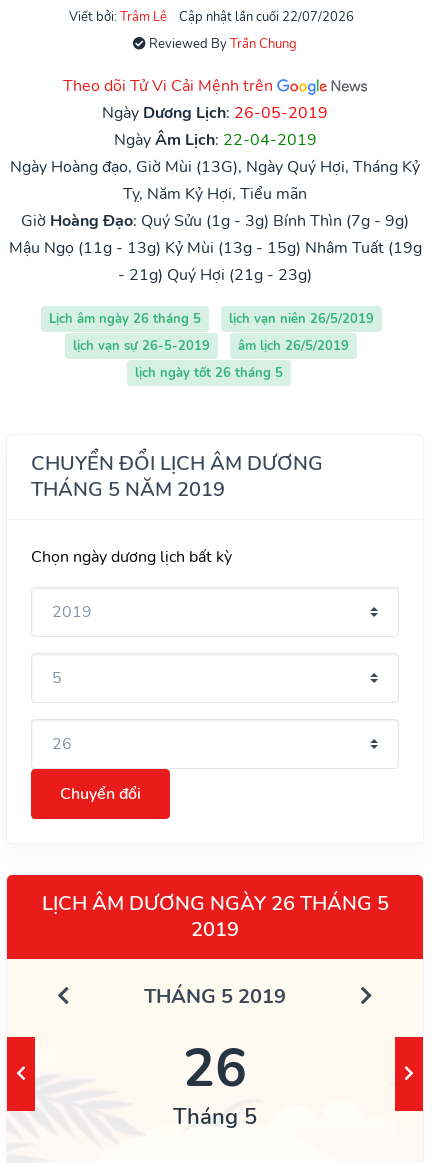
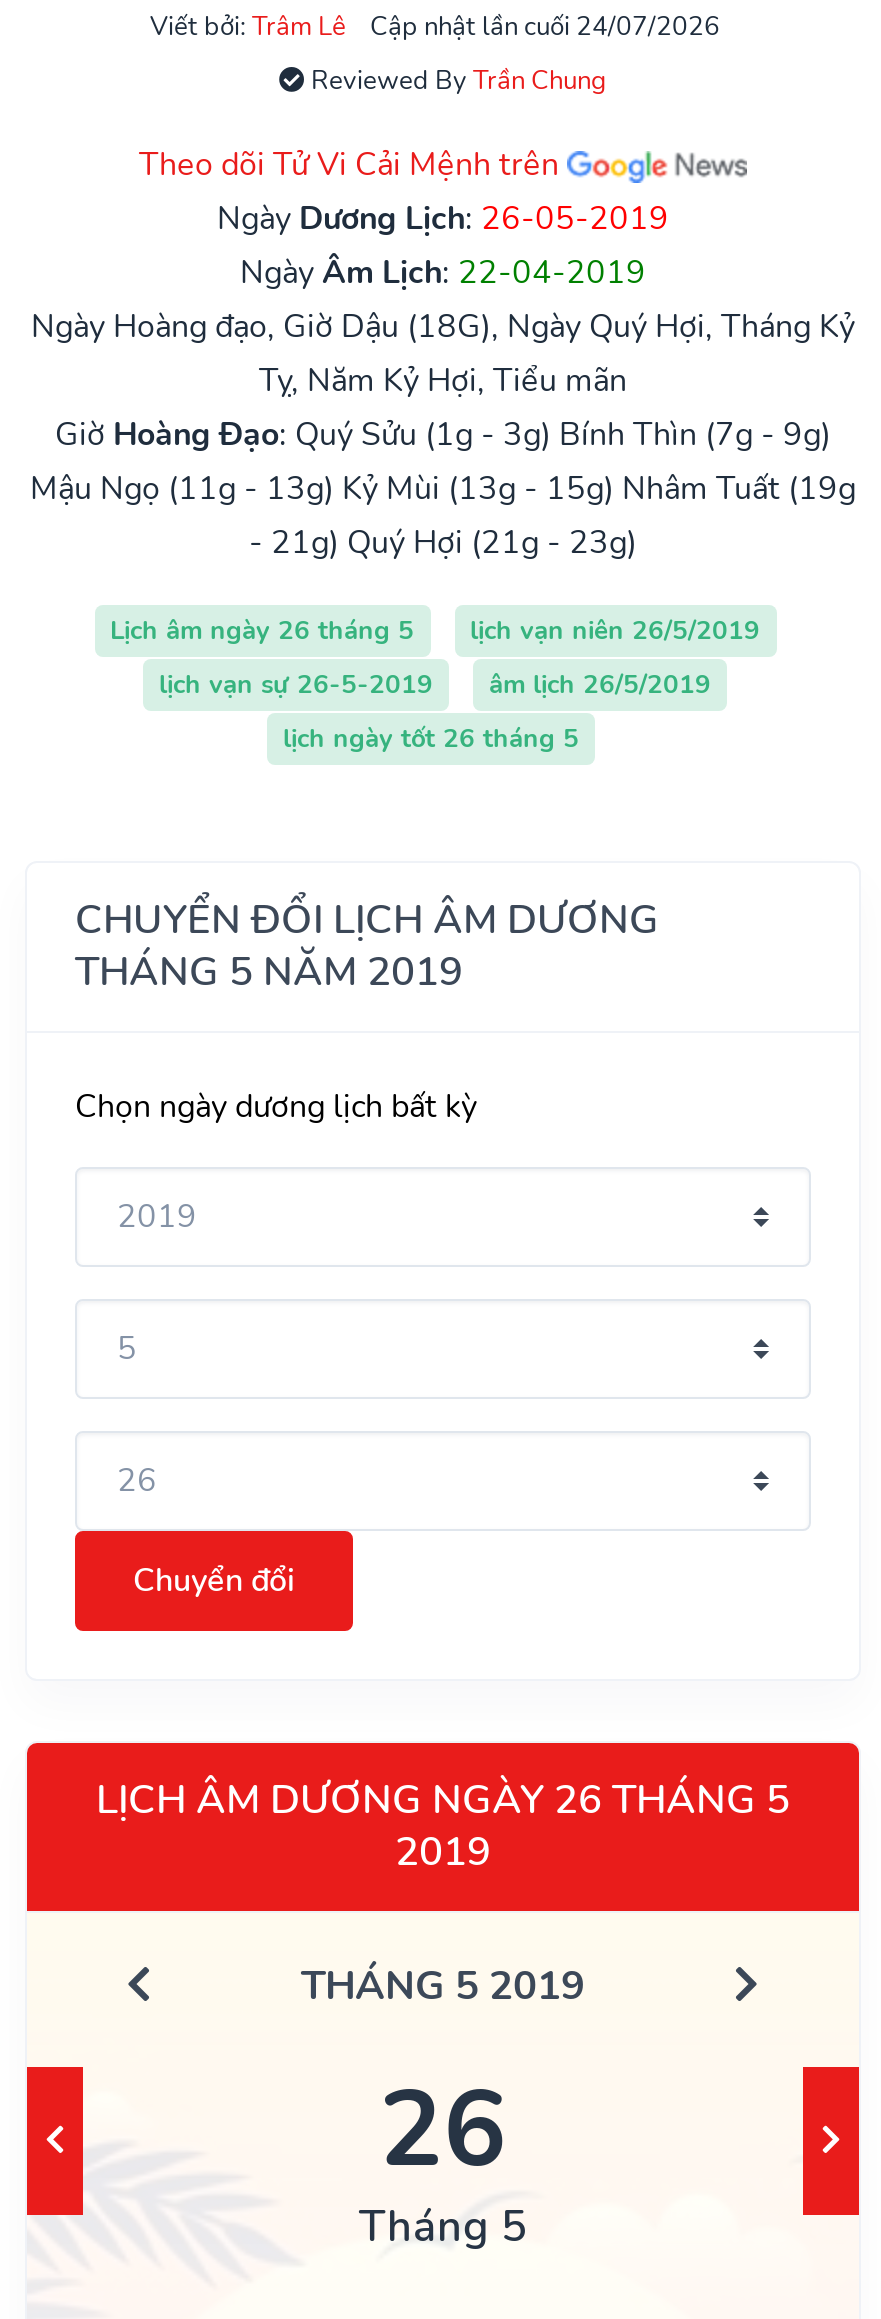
- Cập nhật lần cuối 22/07/2026
+ Cập nhật lần cuối 24/07/2026

- Ngày Hoàng đạo, Giờ Mùi (13G), Ngày Quý Hợi, Tháng Kỷ
+ Ngày Hoàng đạo, Giờ Dậu (18G), Ngày Quý Hợi, Tháng Kỷ
